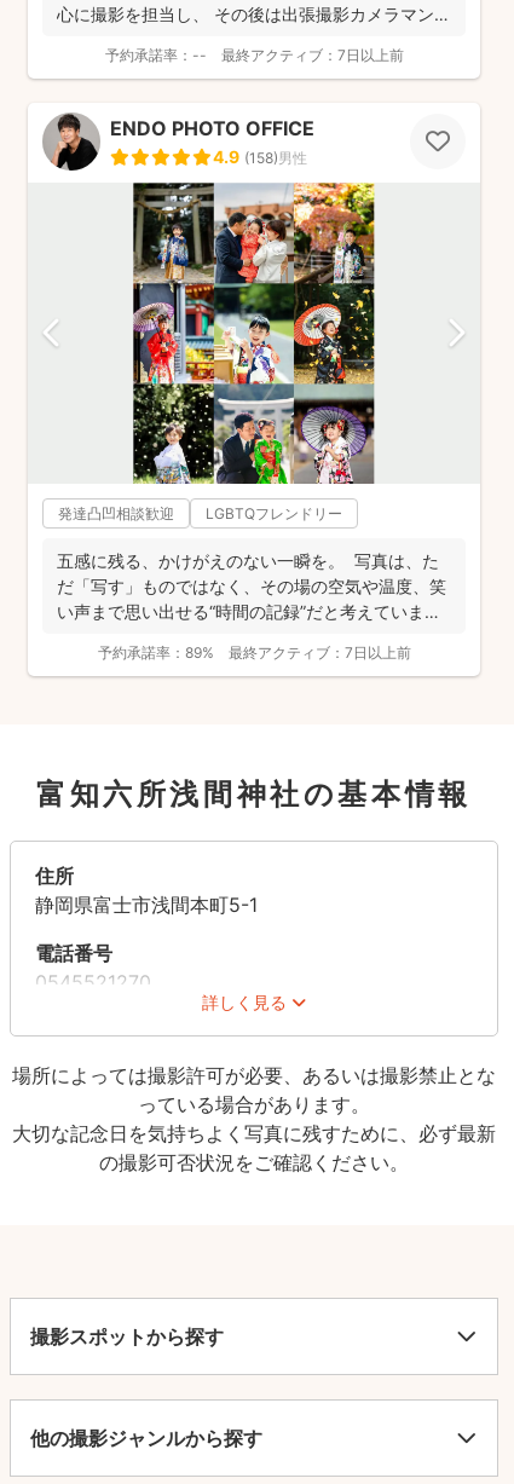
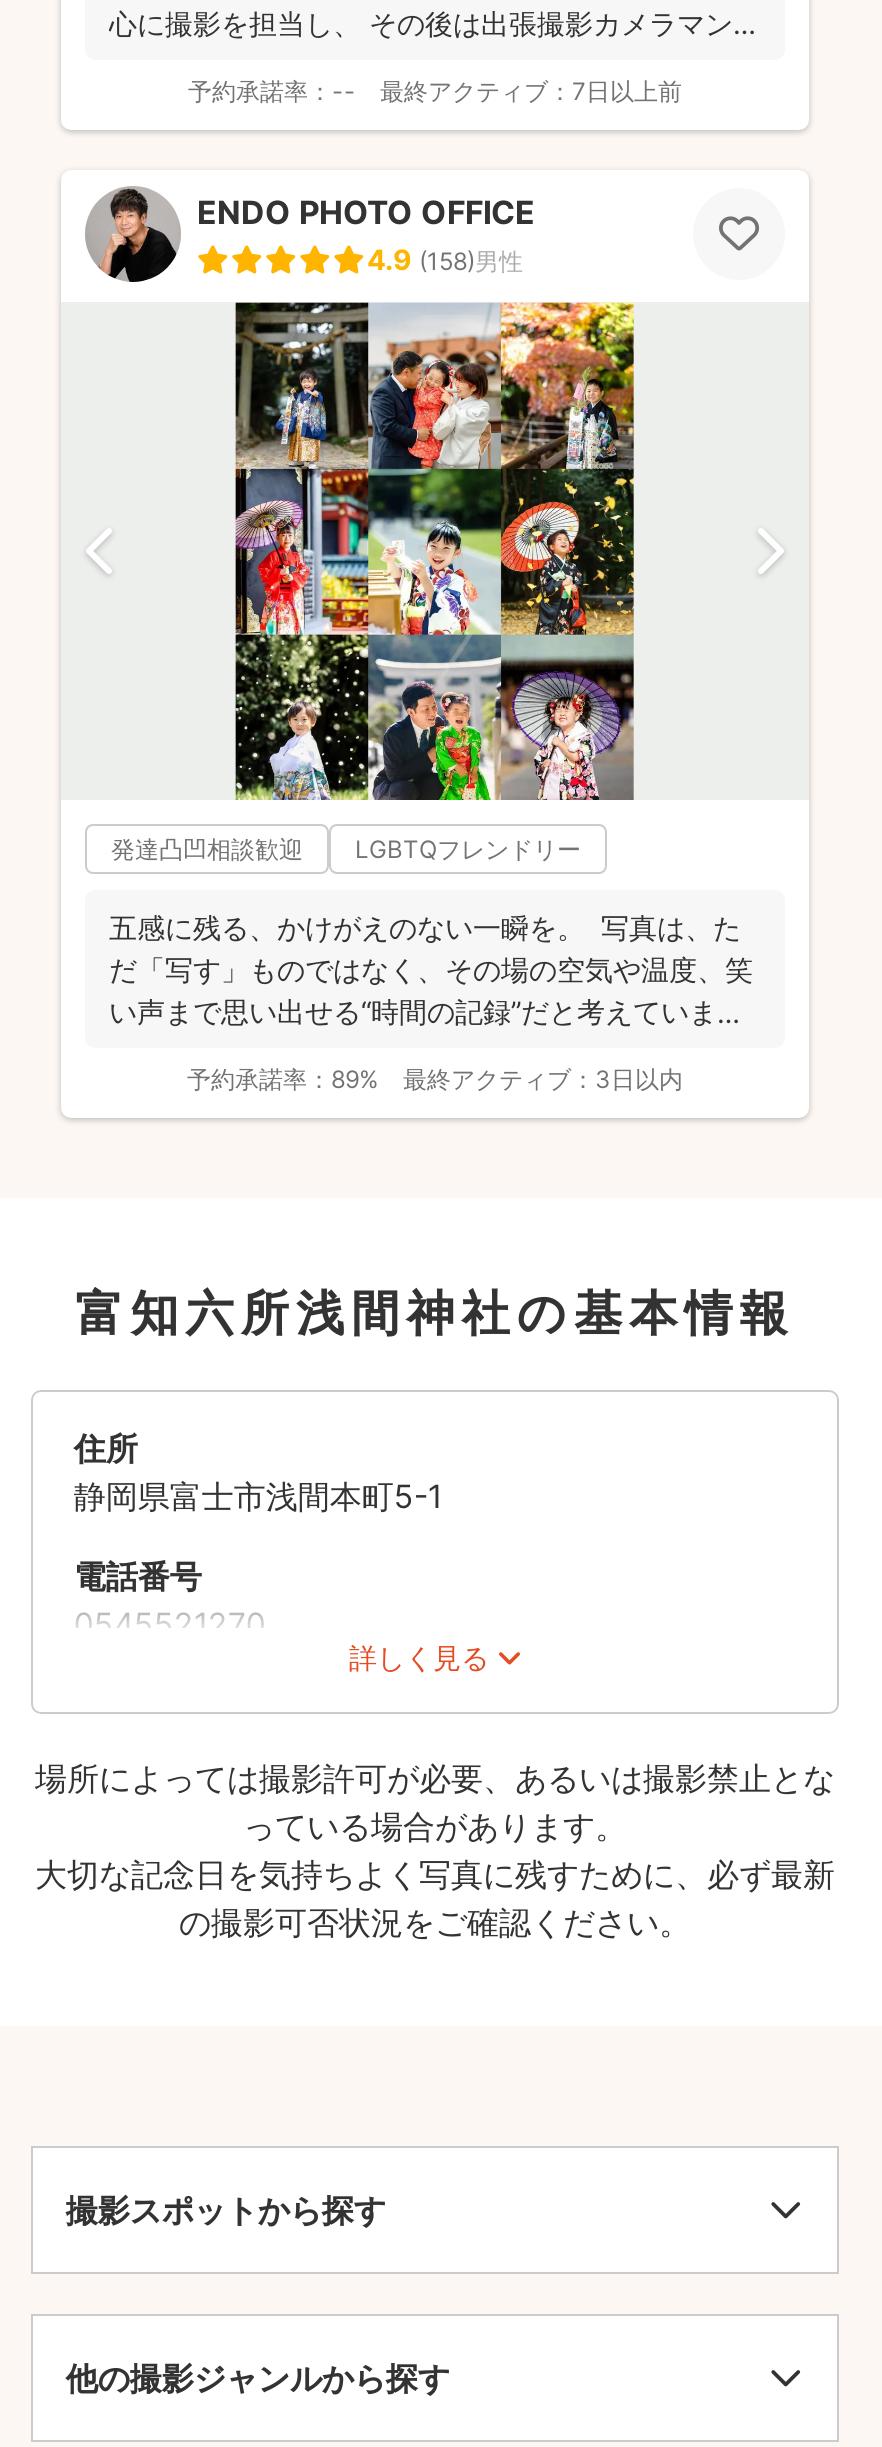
- 最終アクティブ：7日以上前
+ 最終アクティブ：3日以内
